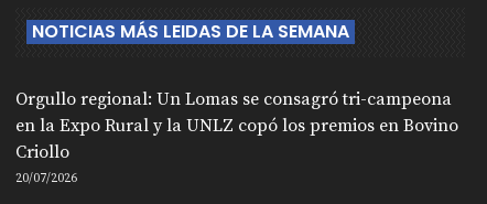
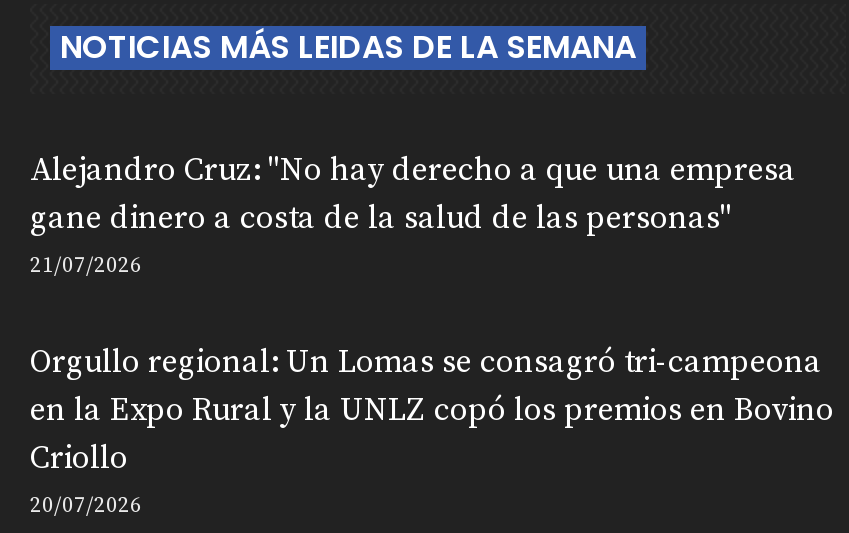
+ Alejandro Cruz: "No hay derecho a que una empresa
+ gane dinero a costa de la salud de las personas"
+ 21/07/2026
